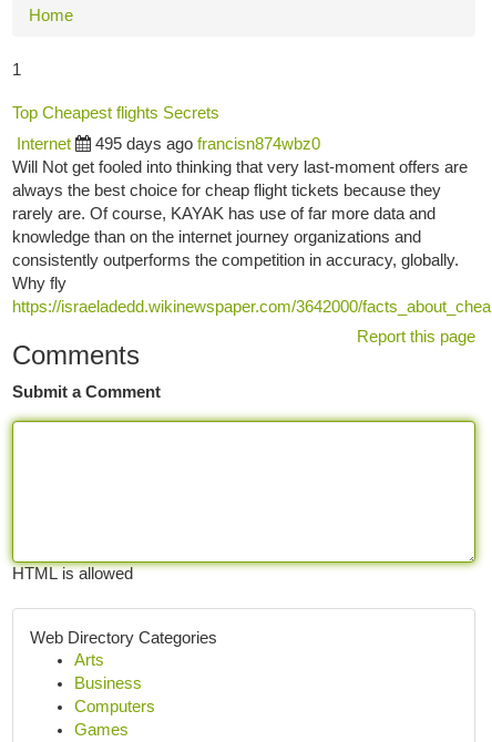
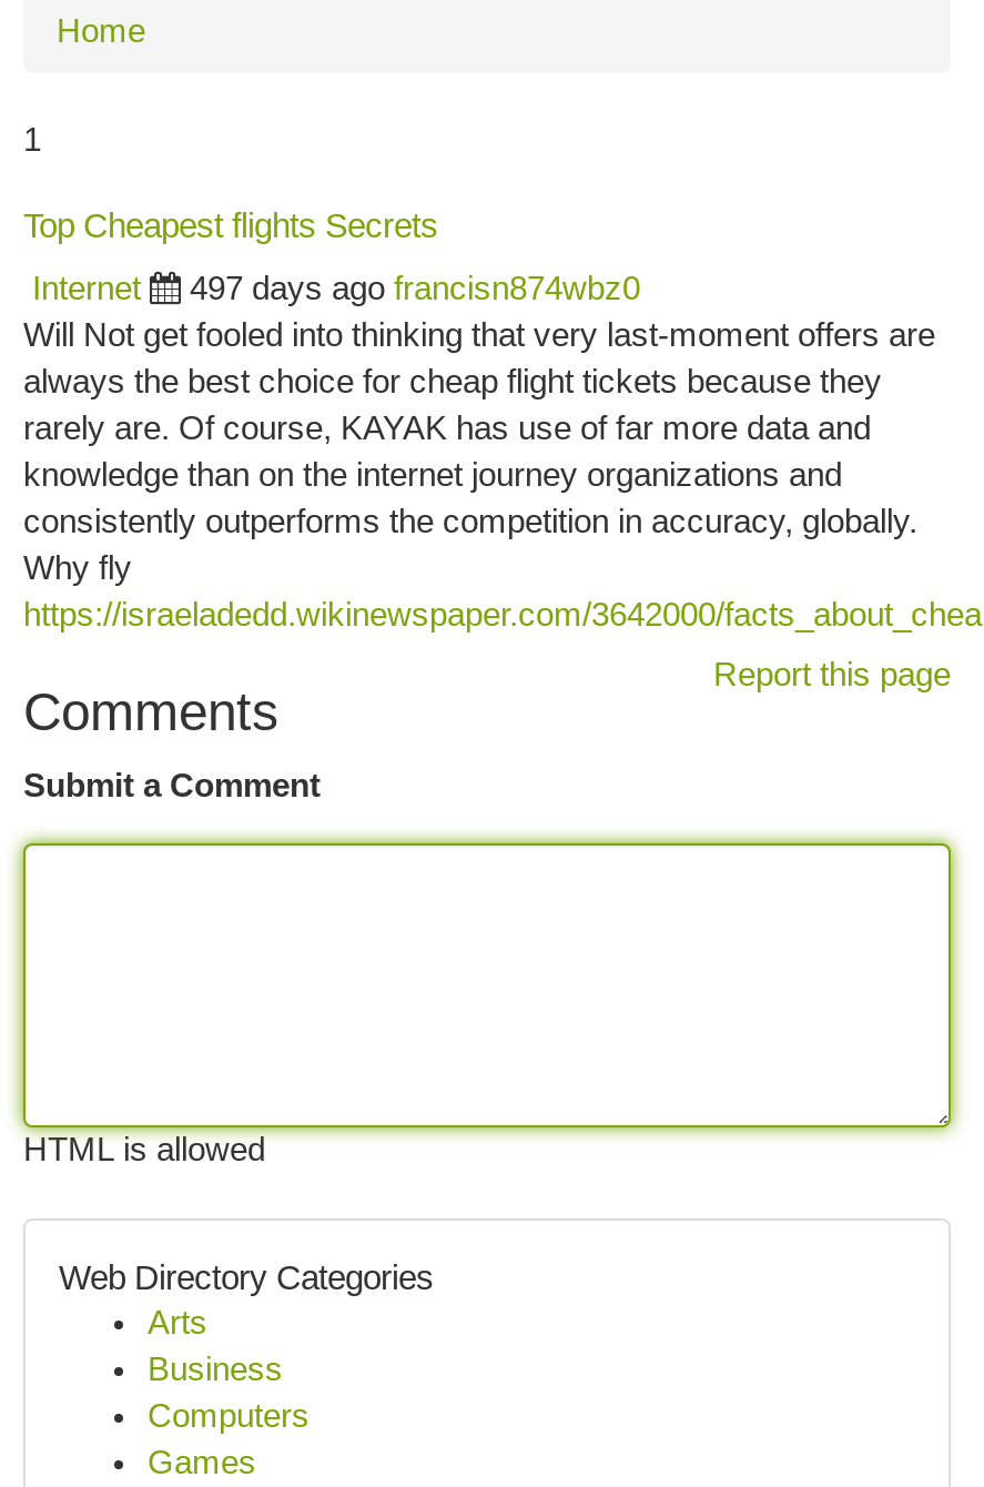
- 495 days ago francisn874wbz0
+ 497 days ago francisn874wbz0
